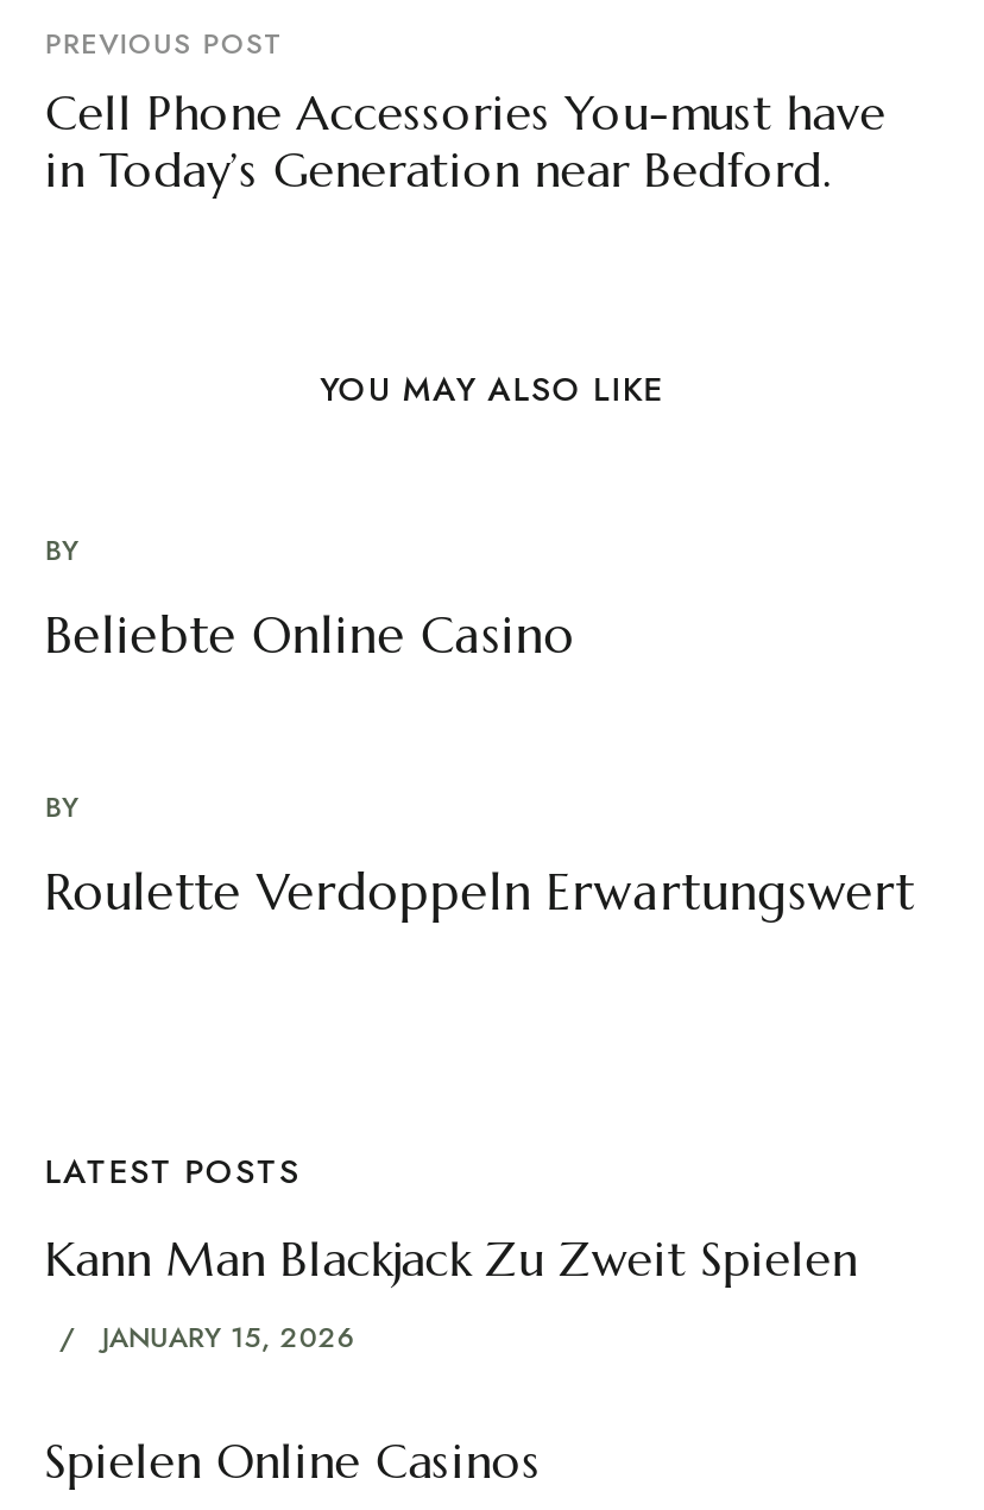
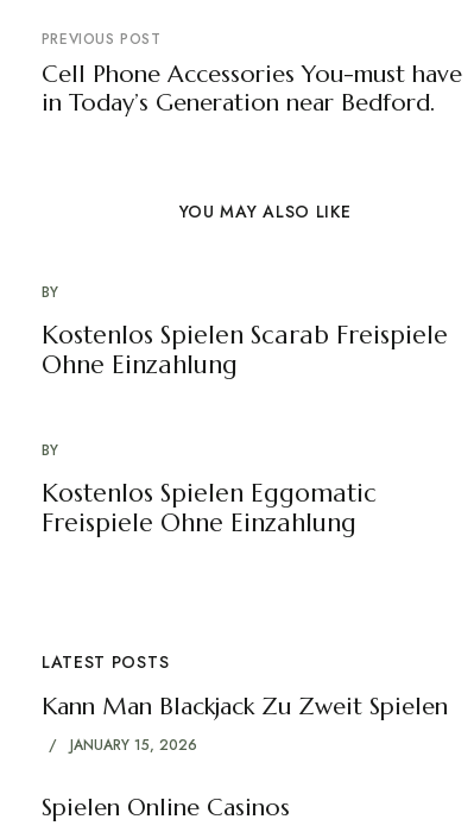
- Beliebte Online Casino
+ Kostenlos Spielen Scarab Freispiele
+ Ohne Einzahlung

- Roulette Verdoppeln Erwartungswert
+ Kostenlos Spielen Eggomatic
+ Freispiele Ohne Einzahlung
